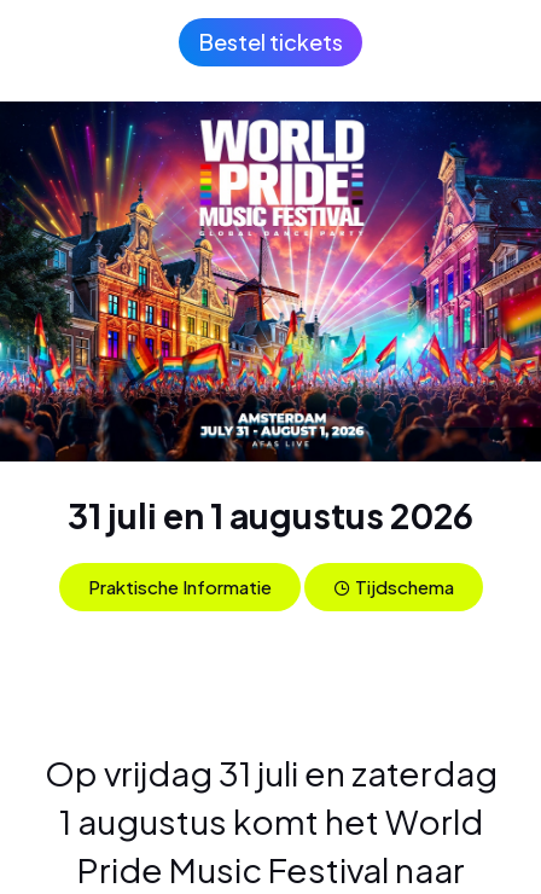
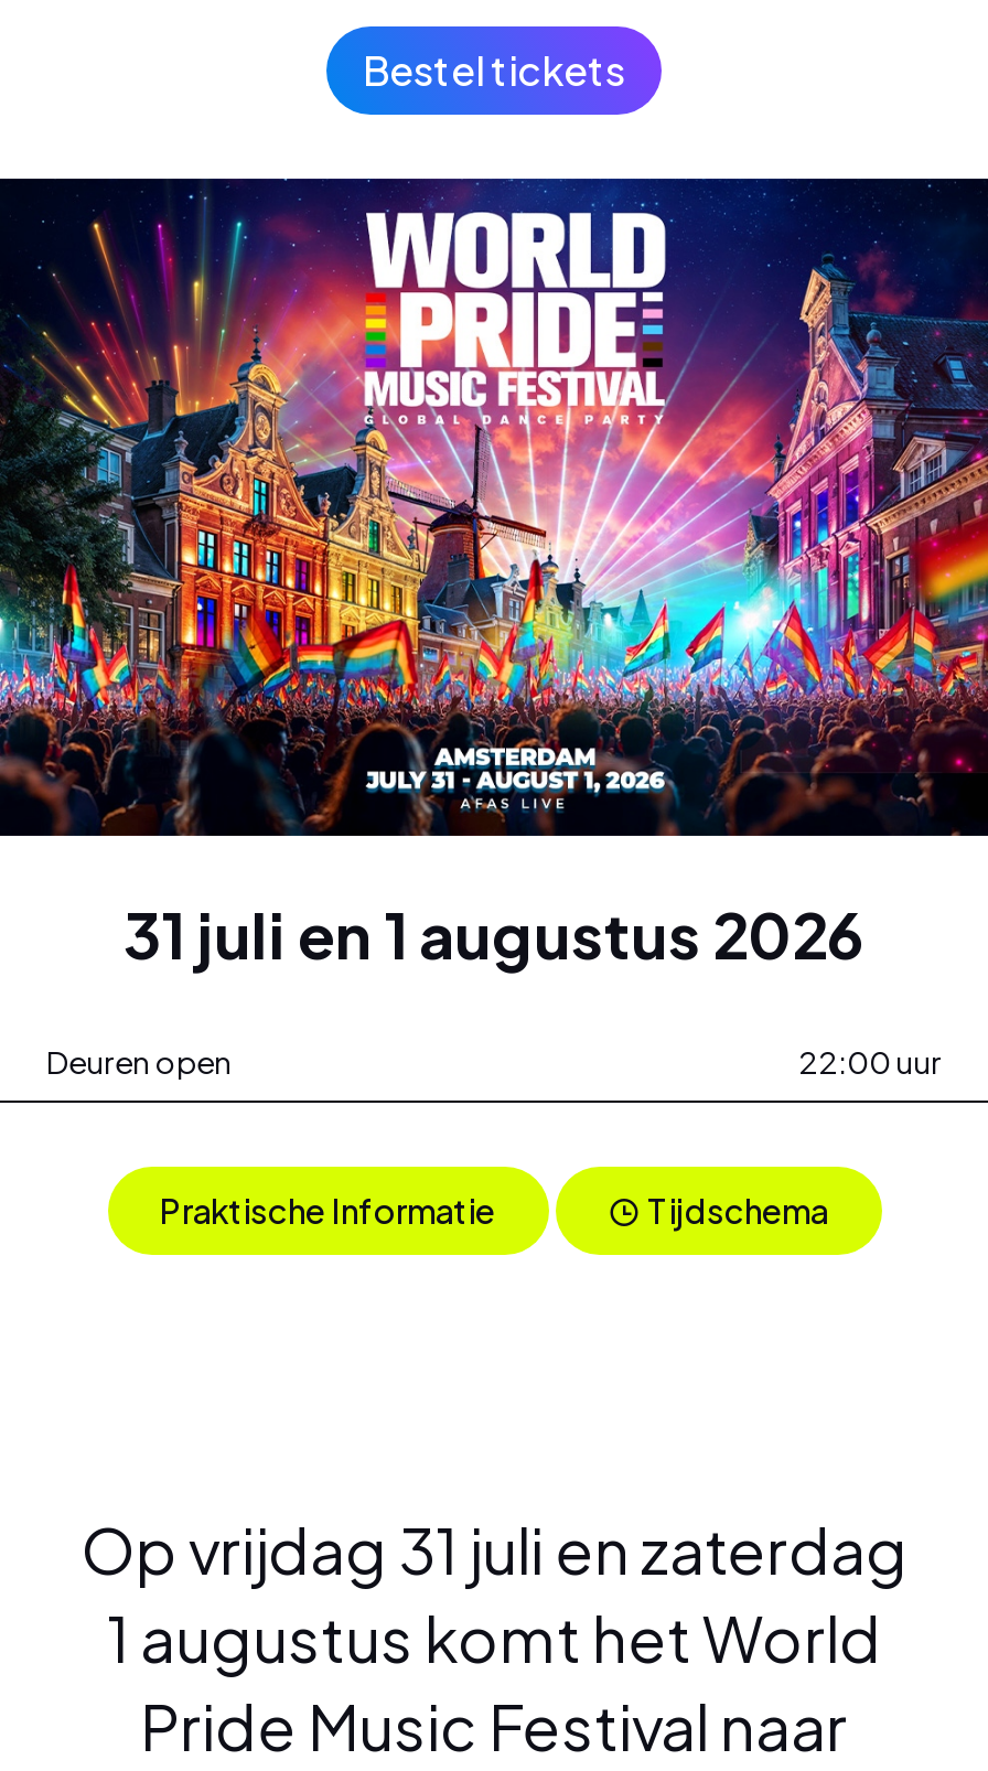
+ Deuren open
+ 22:00 uur
